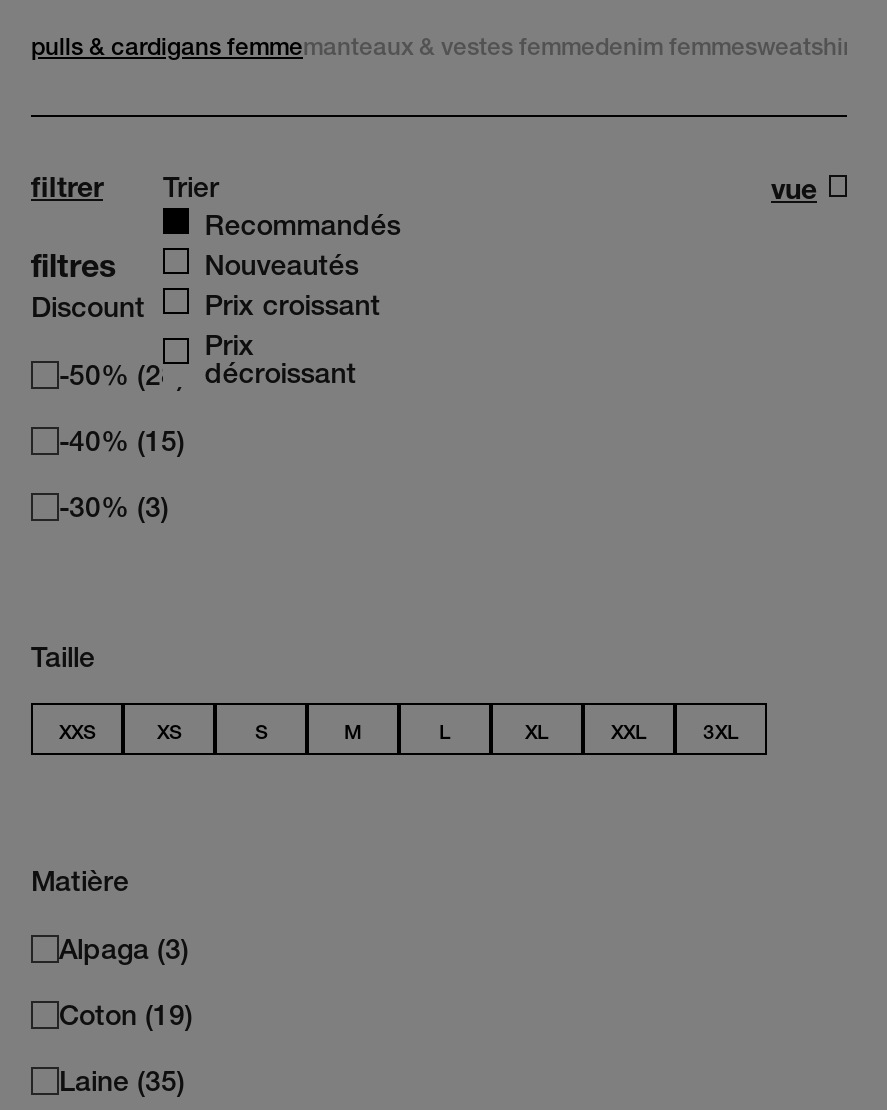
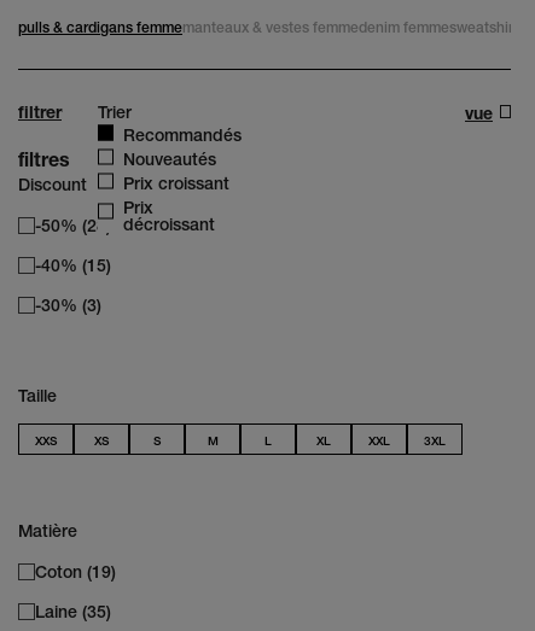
- Alpaga (3)
